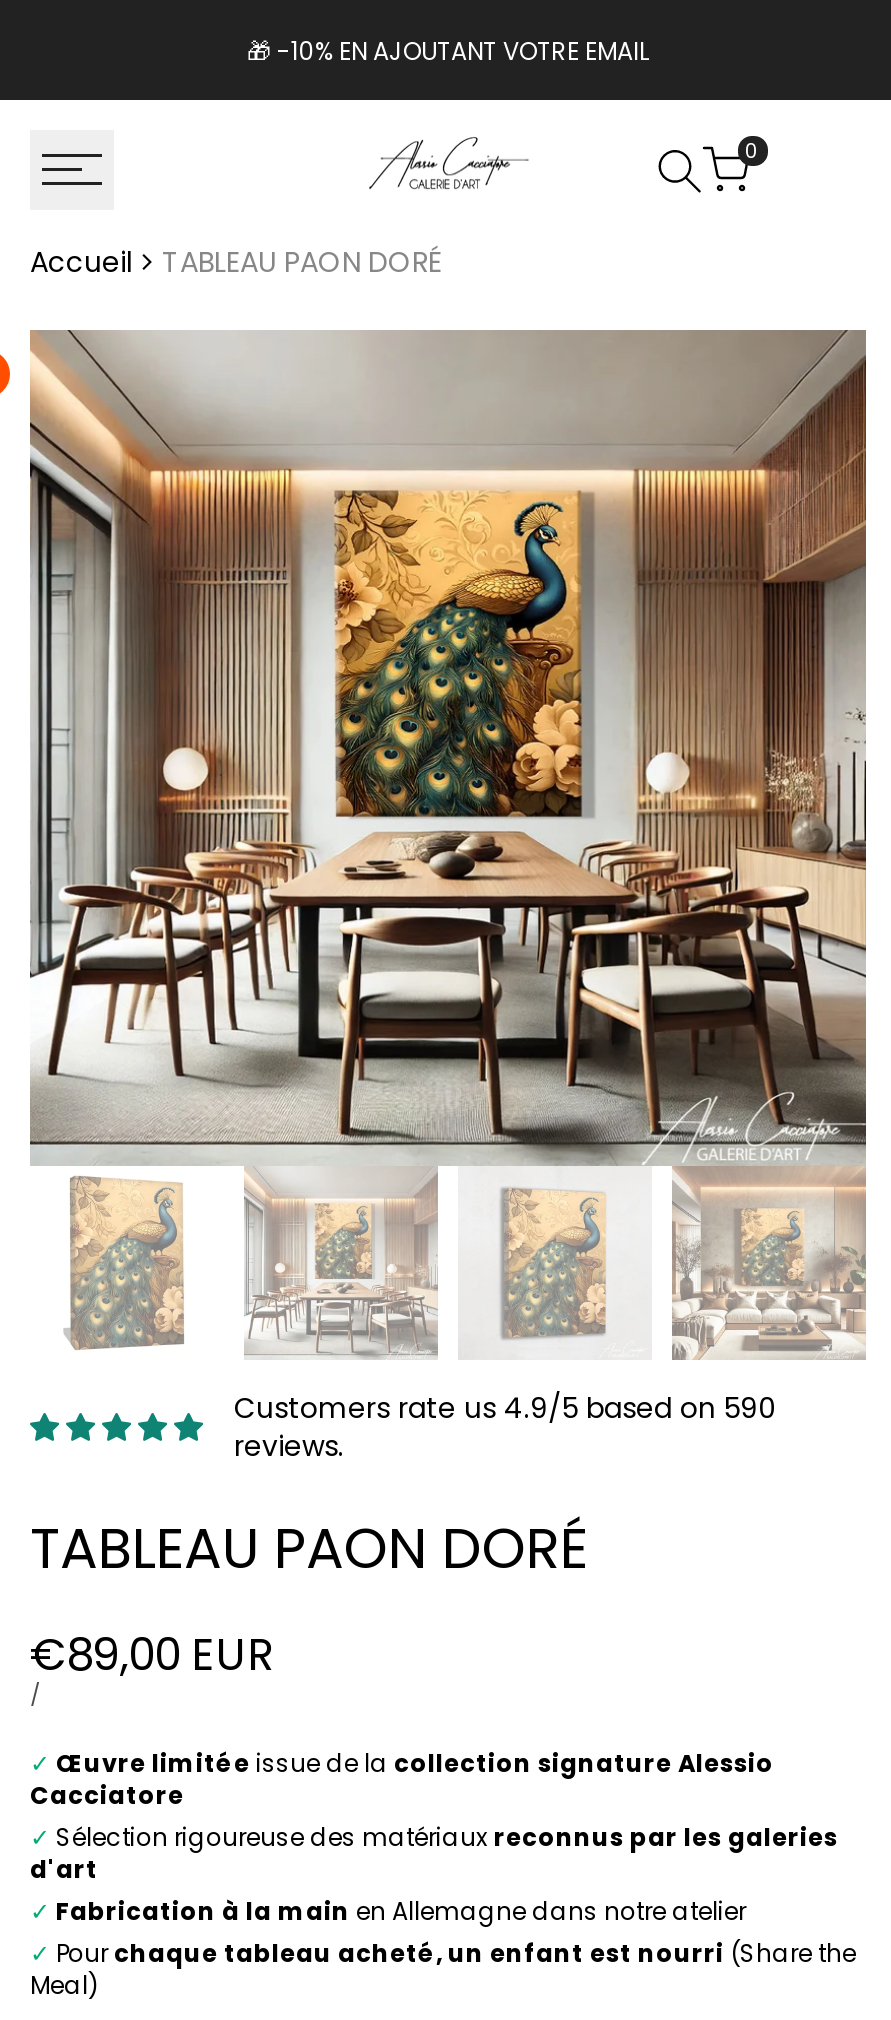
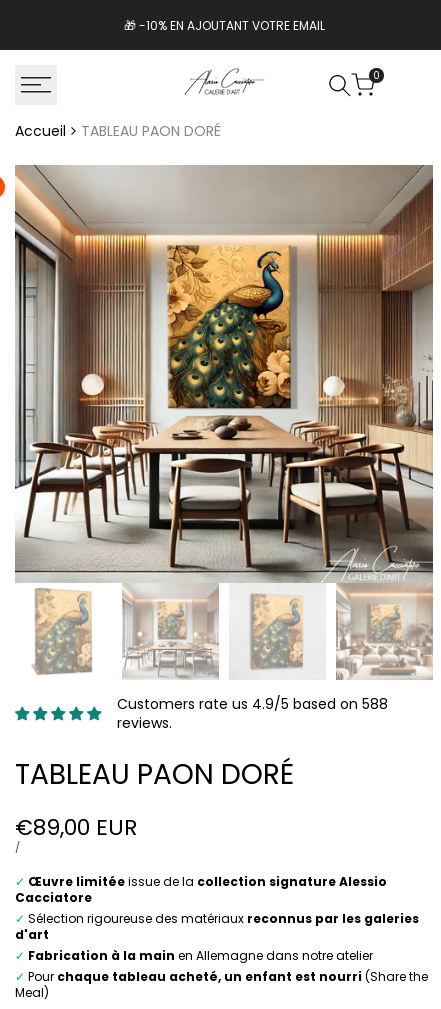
- Customers rate us 4.9/5 based on 590
+ Customers rate us 4.9/5 based on 588
